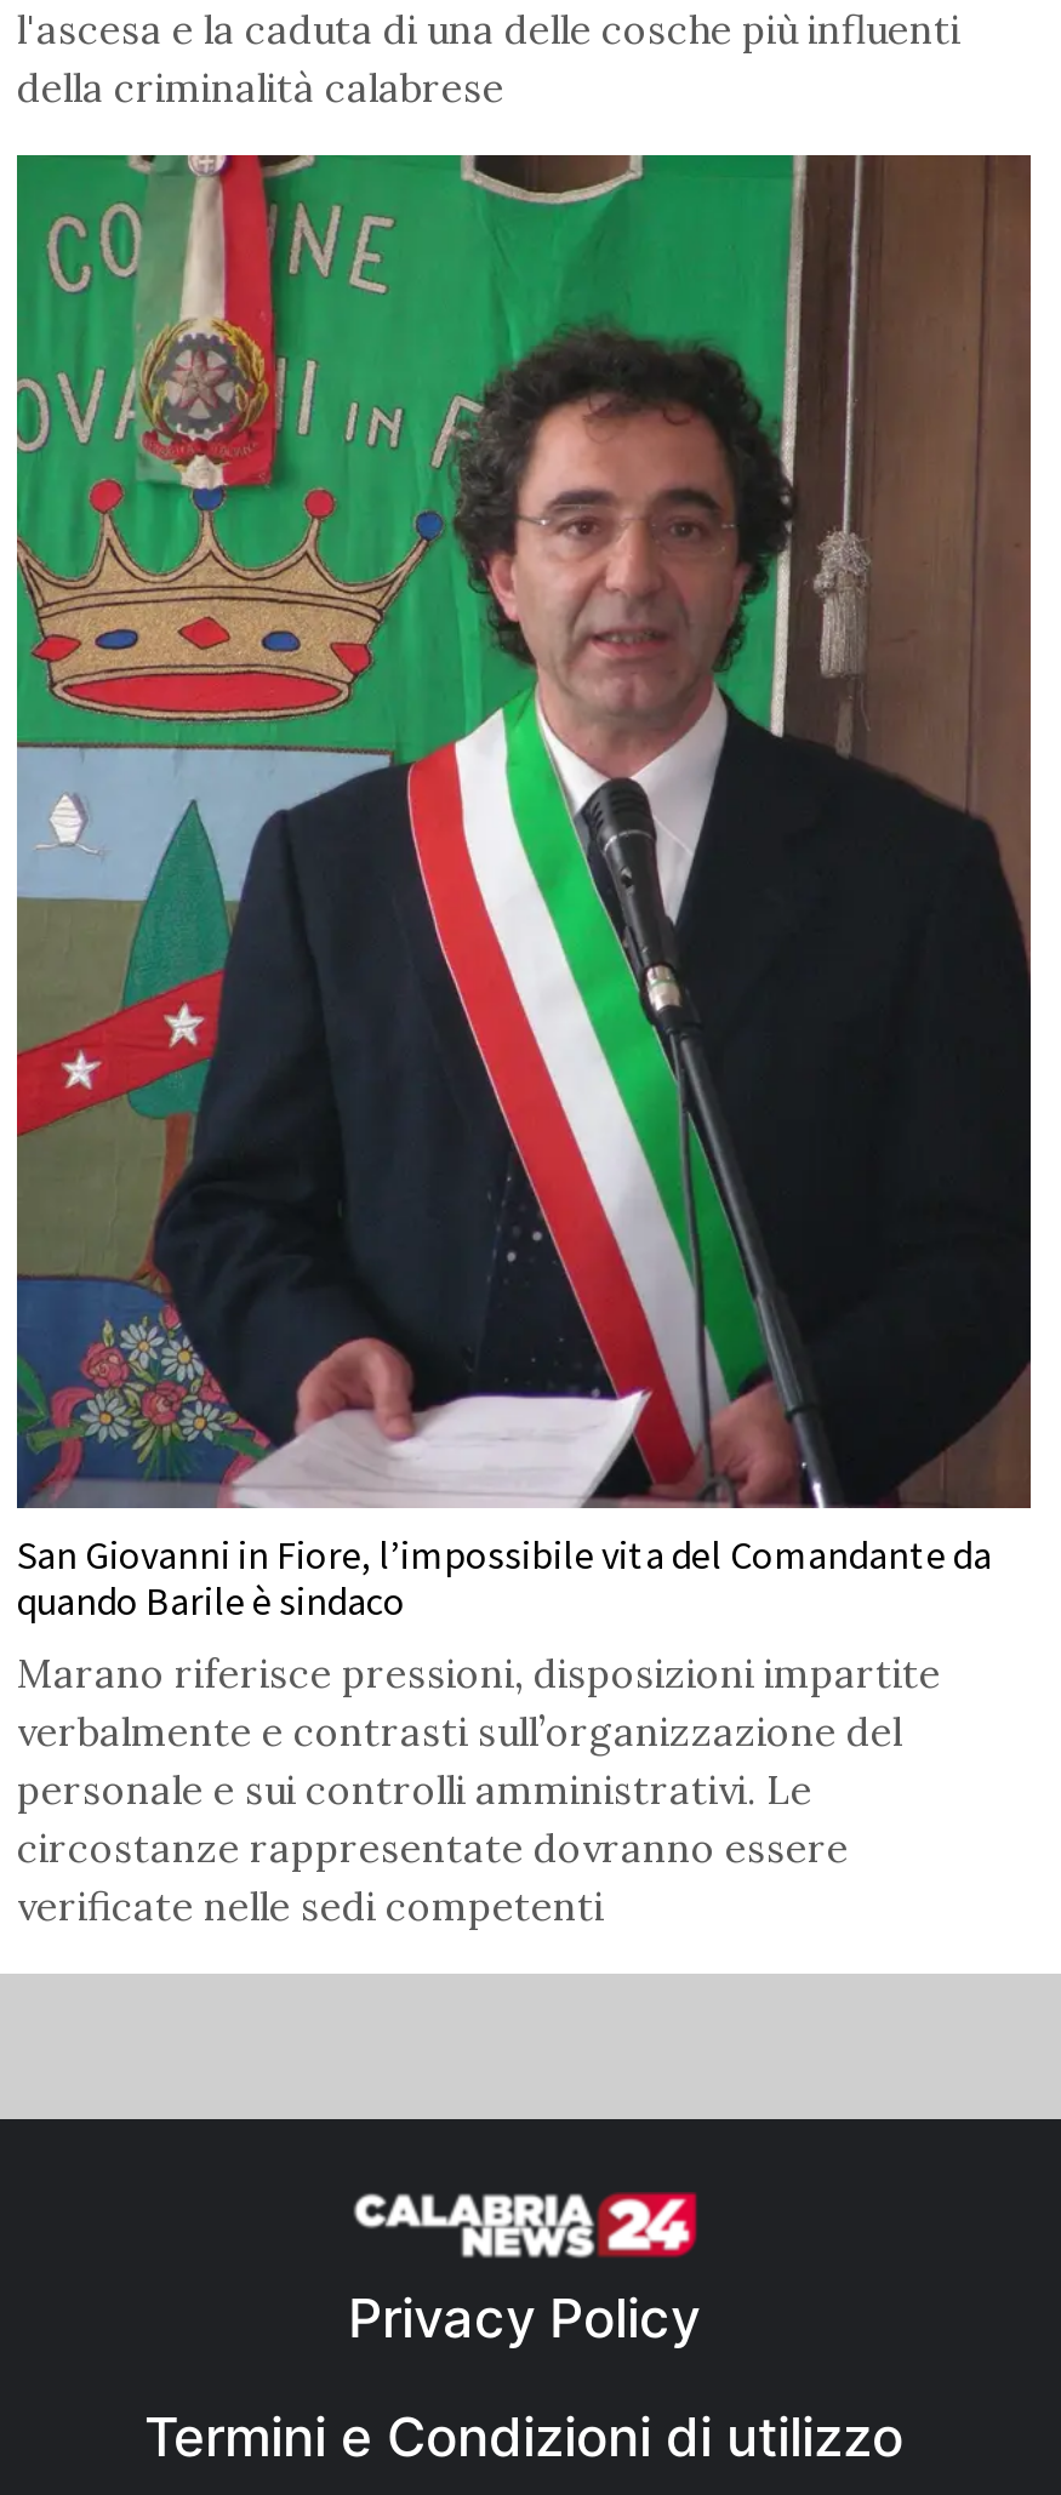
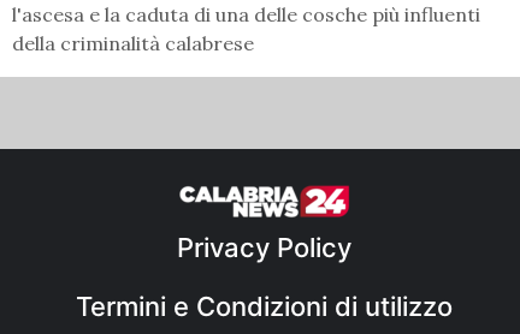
- [image]
- San Giovanni in Fiore, l’impossibile vita del Comandante da
- quando Barile è sindaco
- Marano riferisce pressioni, disposizioni impartite
- verbalmente e contrasti sull’organizzazione del
- personale e sui controlli amministrativi. Le
- circostanze rappresentate dovranno essere
- verificate nelle sedi competenti
